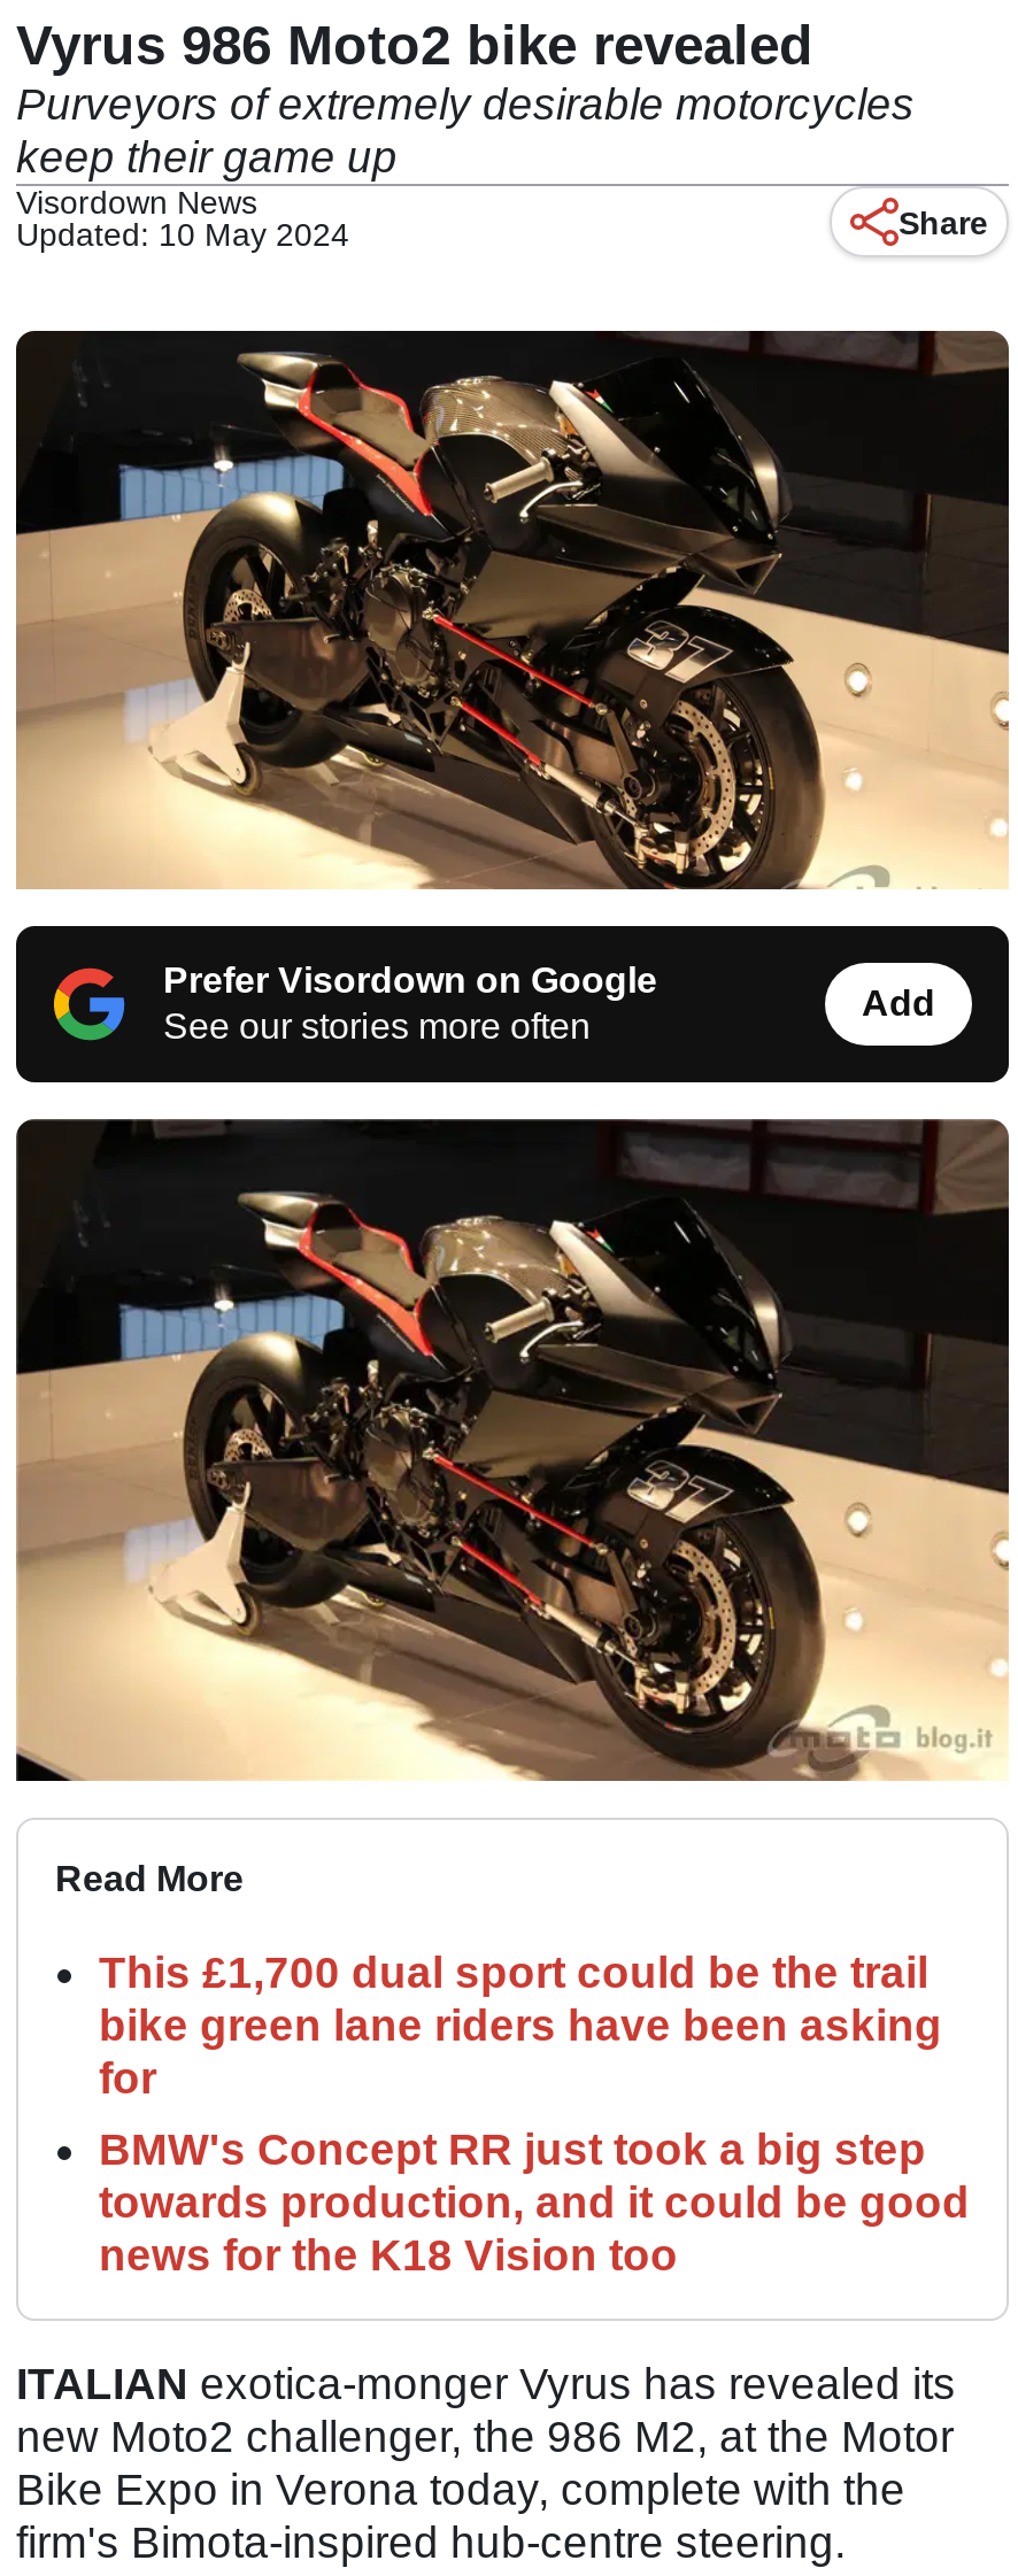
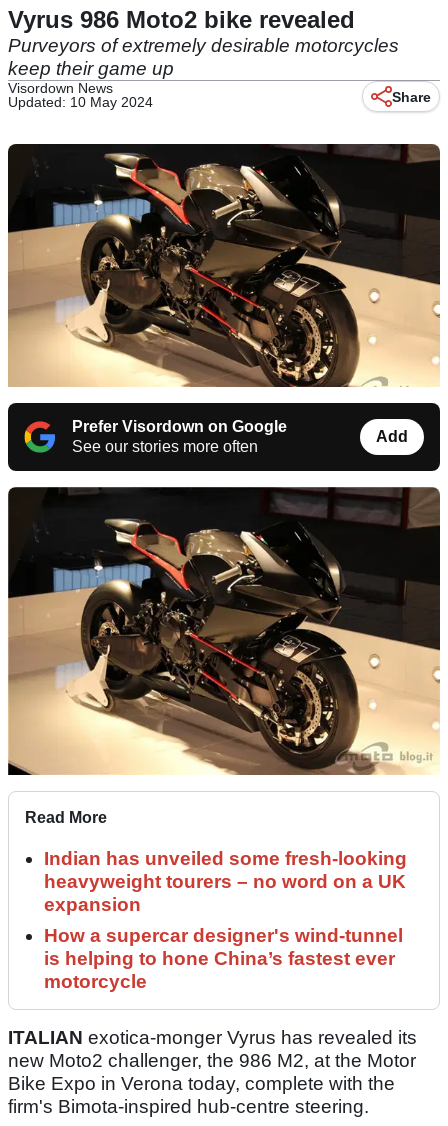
- This £1,700 dual sport could be the trail
- bike green lane riders have been asking
- for
+ Indian has unveiled some fresh-looking
+ heavyweight tourers – no word on a UK
+ expansion

- BMW's Concept RR just took a big step
- towards production, and it could be good
- news for the K18 Vision too
+ How a supercar designer's wind-tunnel
+ is helping to hone China’s fastest ever
+ motorcycle
